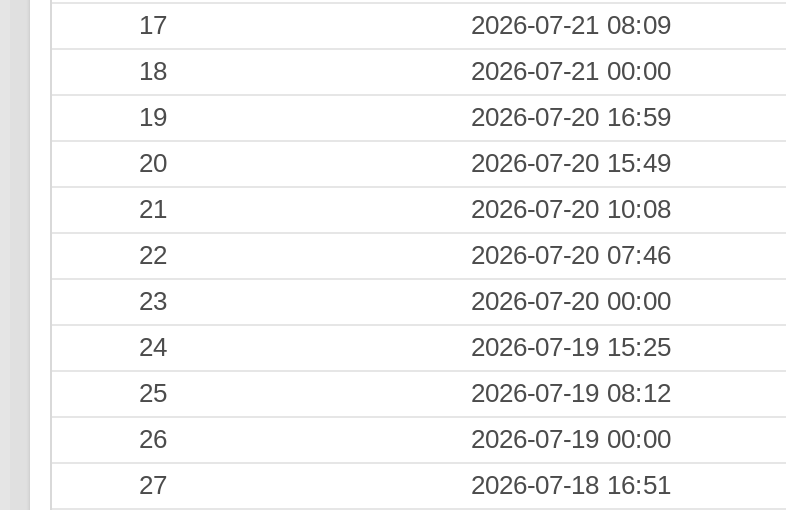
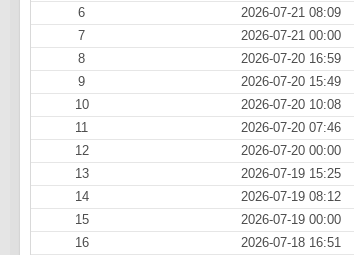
- 17
+ 6

- 18
+ 7

- 19
+ 8

- 20
+ 9

- 21
+ 10

- 22
+ 11

- 23
+ 12

- 24
+ 13

- 25
+ 14

- 26
+ 15

- 27
+ 16
